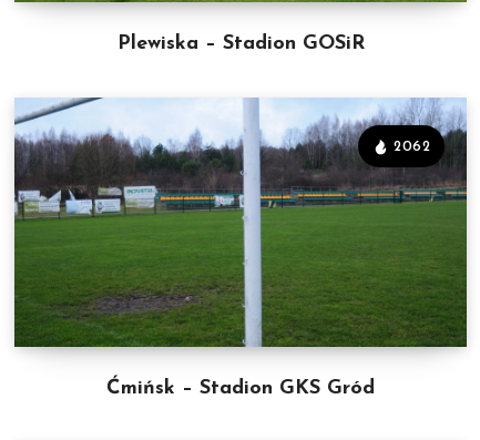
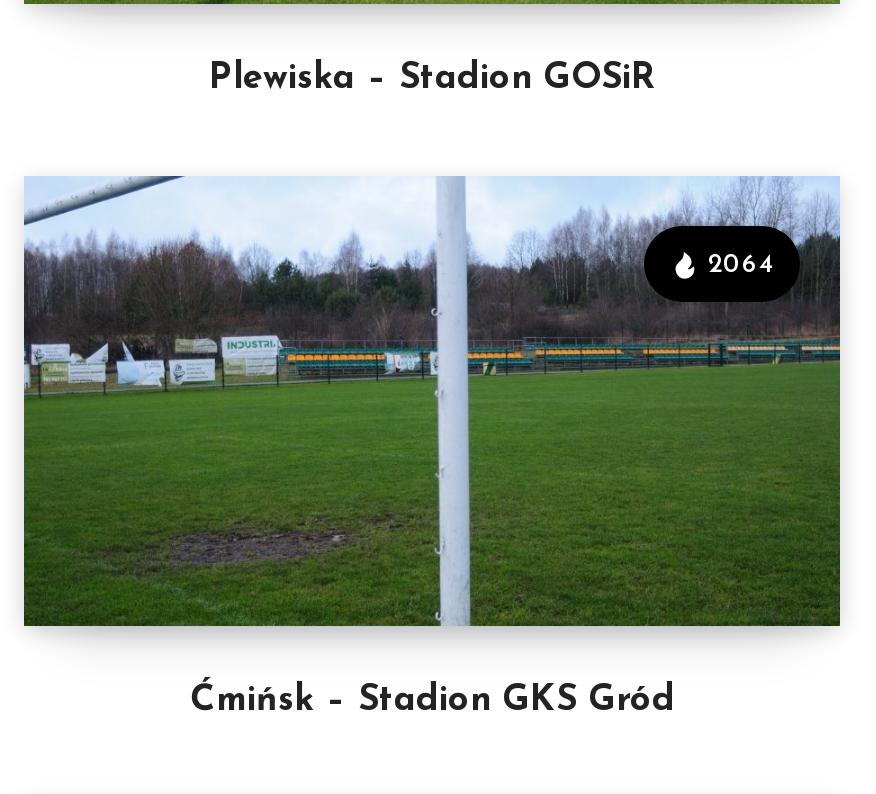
- 2062
+ 2064
